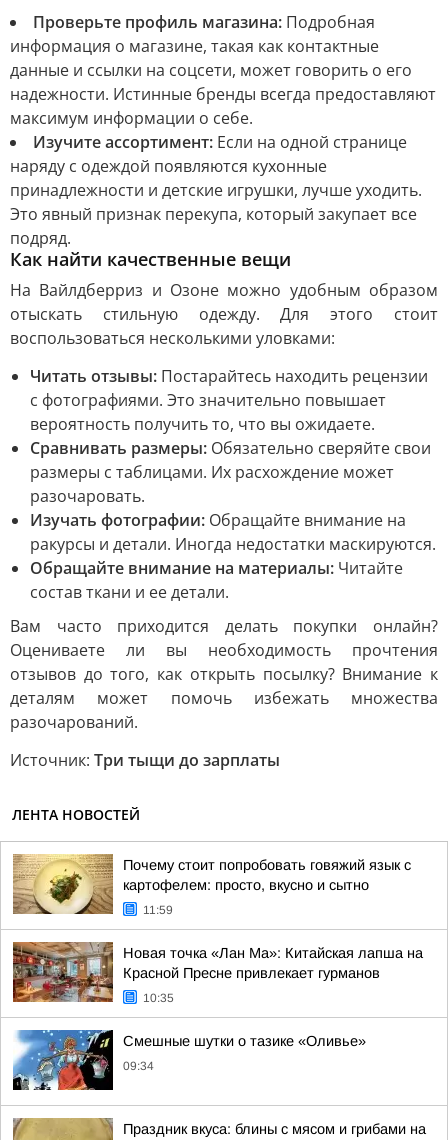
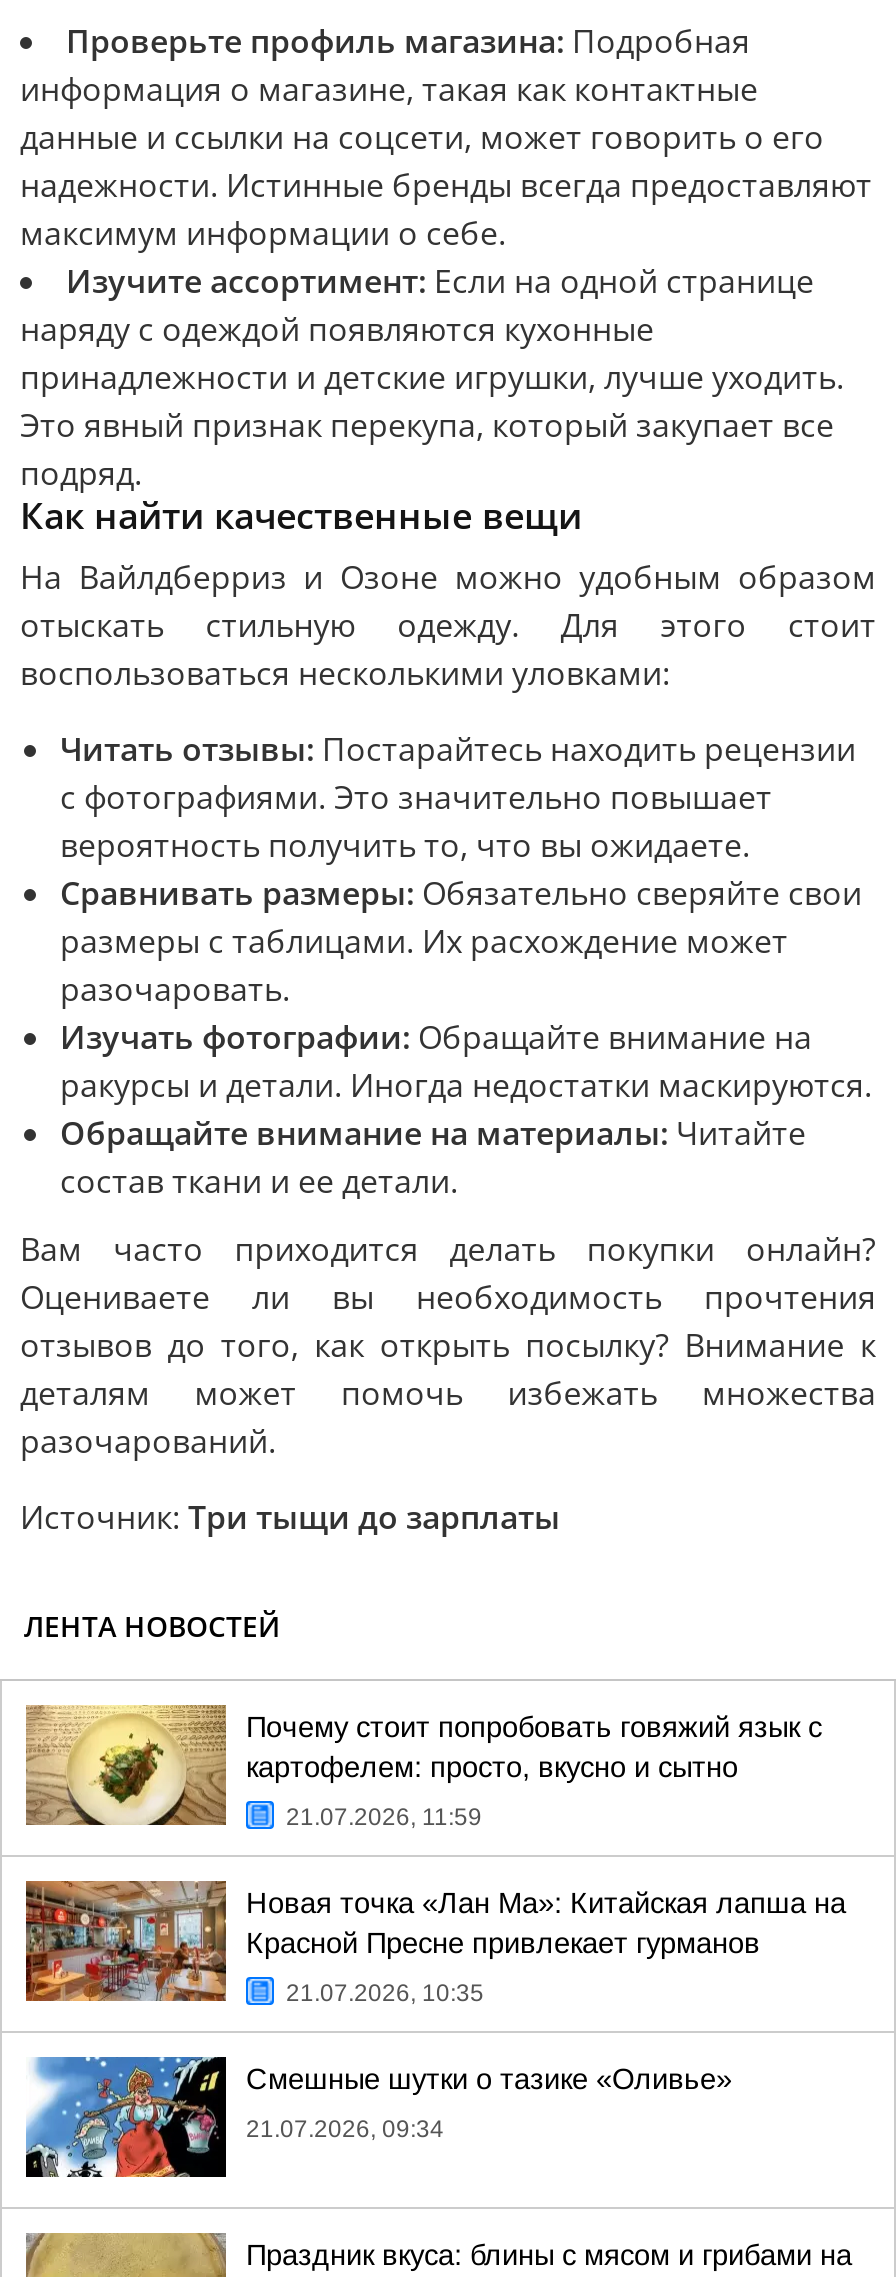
- 11:59
+ 21.07.2026, 11:59

- 10:35
+ 21.07.2026, 10:35

- 09:34
+ 21.07.2026, 09:34
